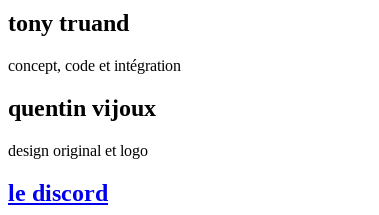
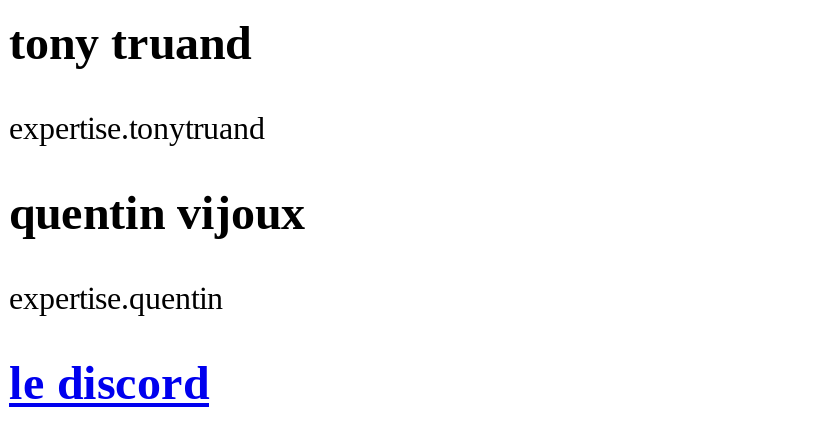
- concept, code et intégration
+ expertise.tonytruand

- design original et logo
+ expertise.quentin
